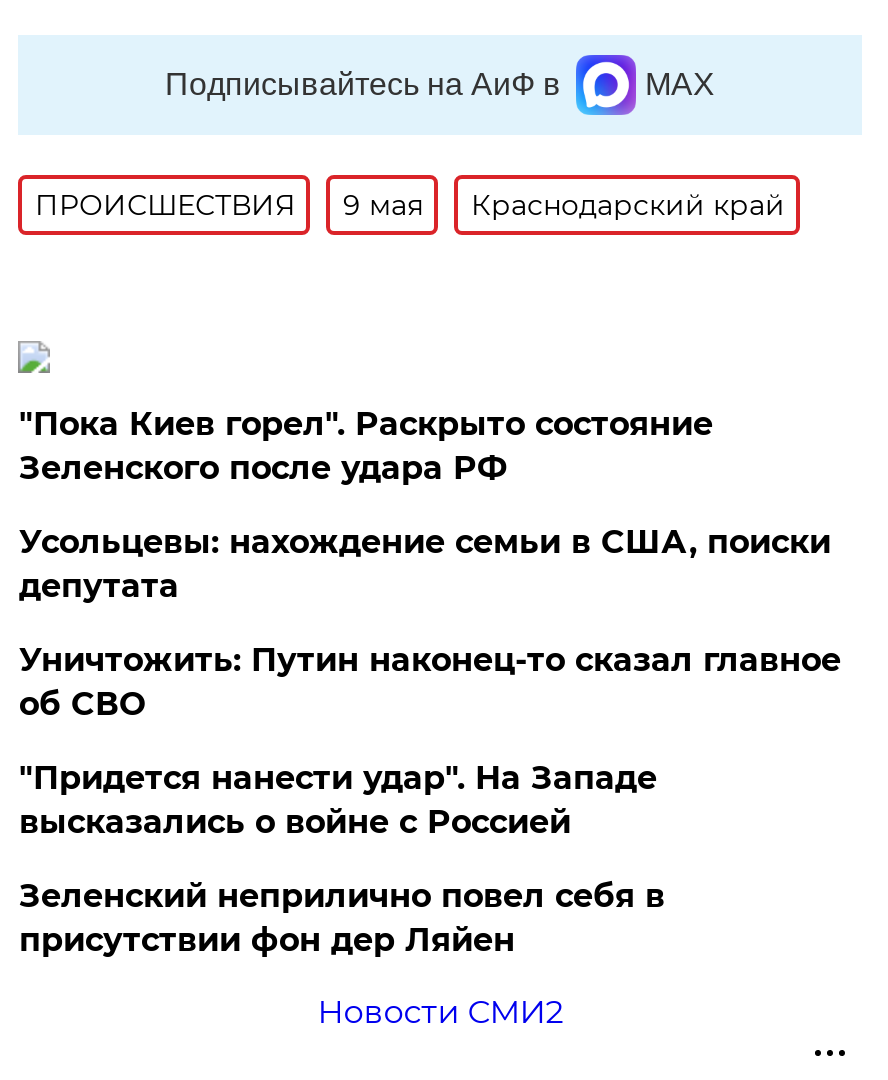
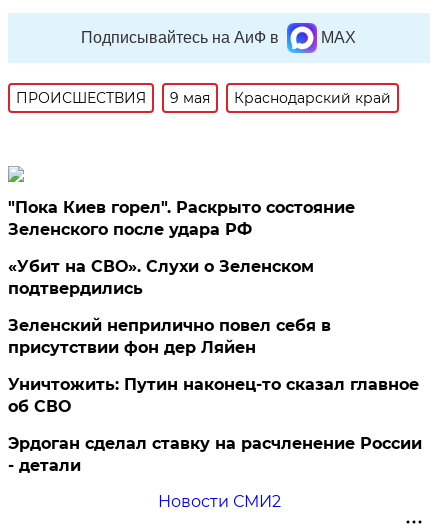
- Усольцевы: нахождение семьи в США, поиски
- депутата
- "Придется нанести удар". На Западе
- высказались о войне с Россией
+ «Убит на СВО». Слухи о Зеленском
+ подтвердились

moved down: Уничтожить: Путин наконец-то сказал главное | об СВО

moved up: Зеленский неприлично повел cебя в | присутствии фон дер Ляйен

+ Эрдоган сделал ставку на расчленение России
+ - детали
